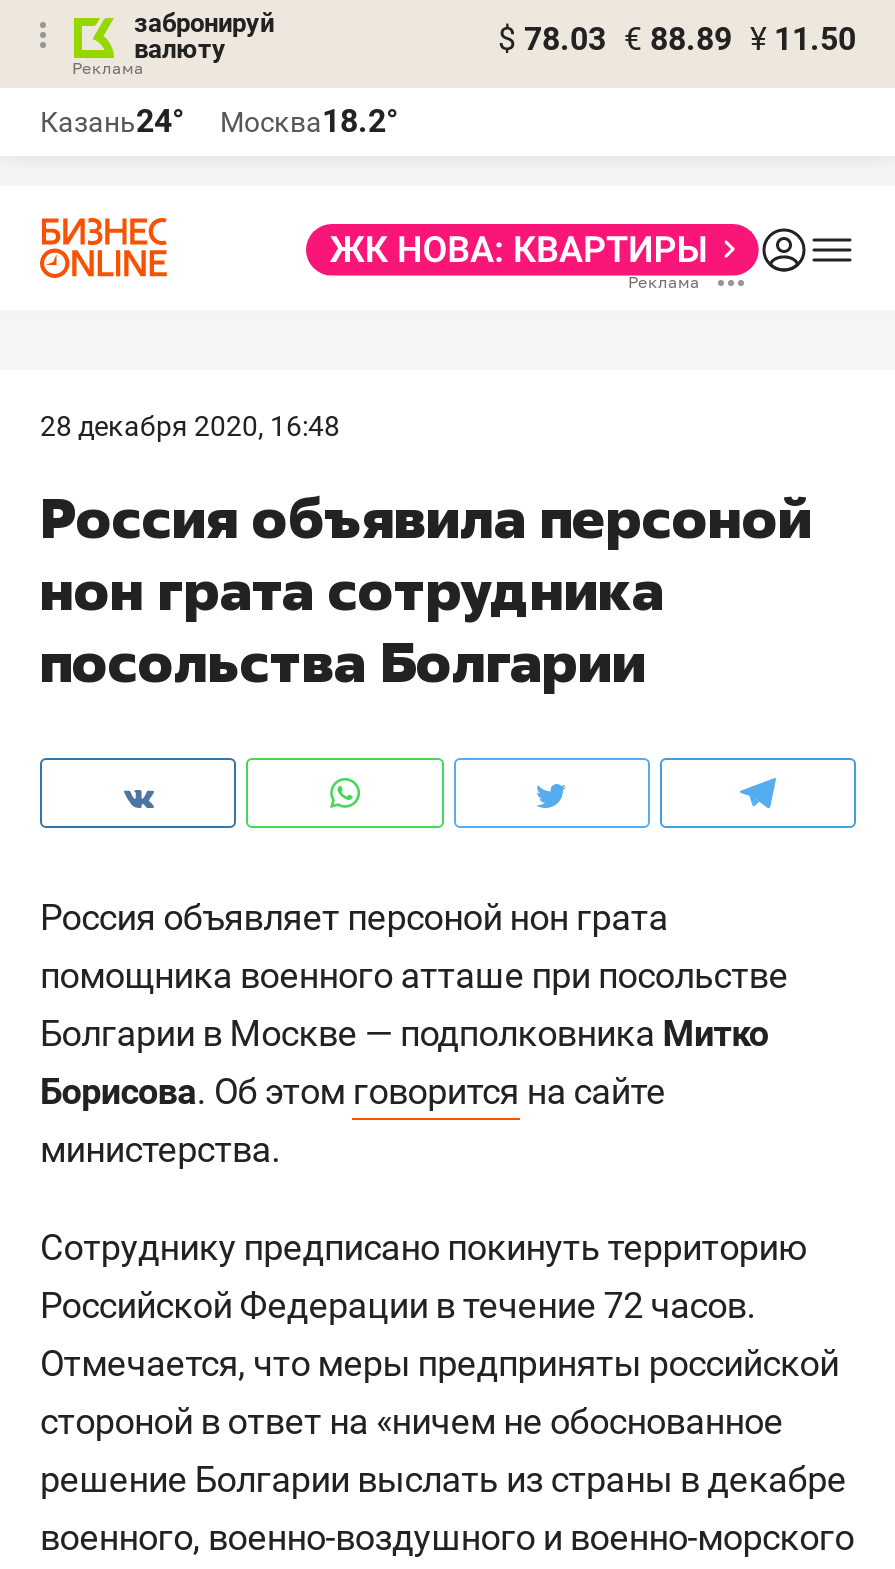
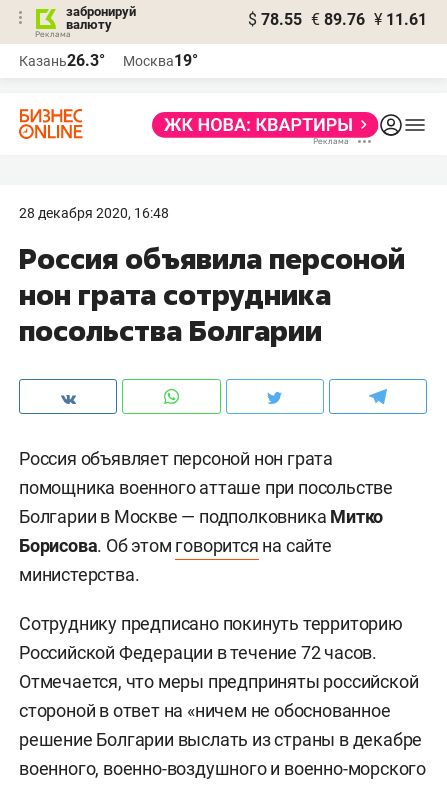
- $ 78.03 € 88.89 ¥ 11.50
+ $ 78.55 € 89.76 ¥ 11.61

- Казань24°
+ Казань26.3°

- Москва18.2°
+ Москва19°
